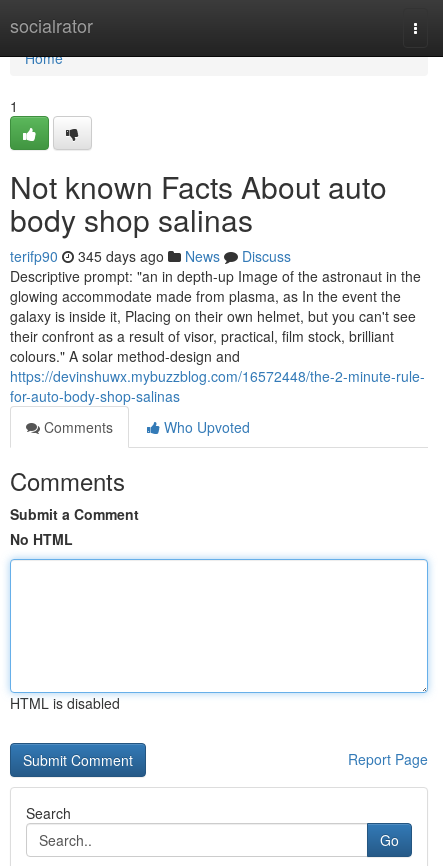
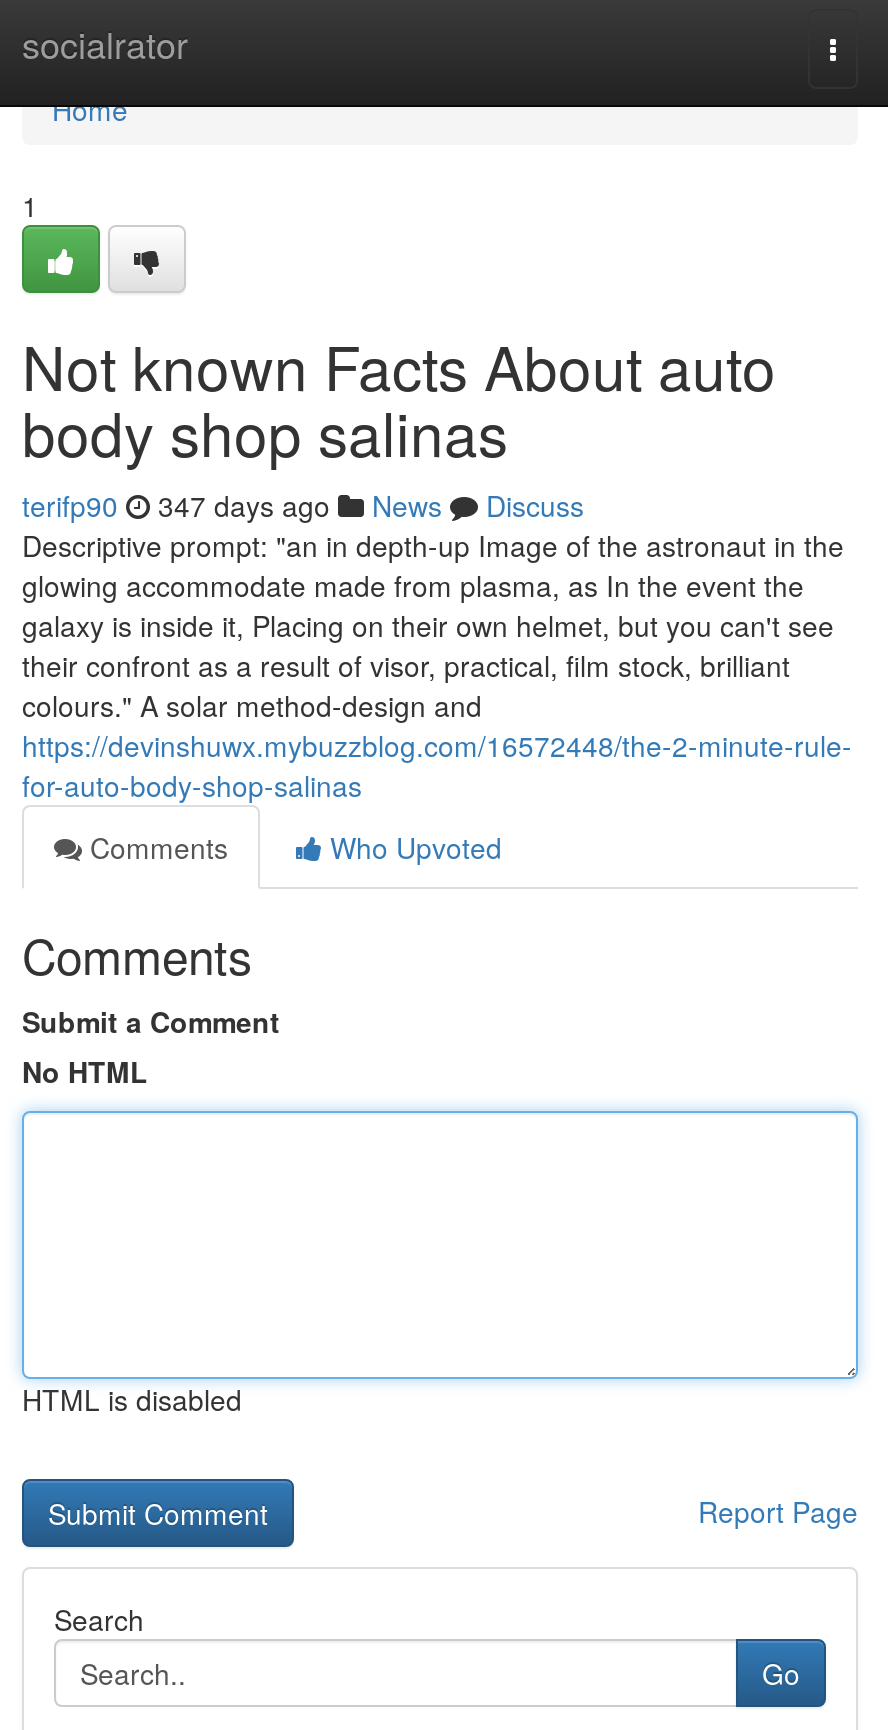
- terifp90 345 days ago News Discuss
+ terifp90 347 days ago News Discuss
